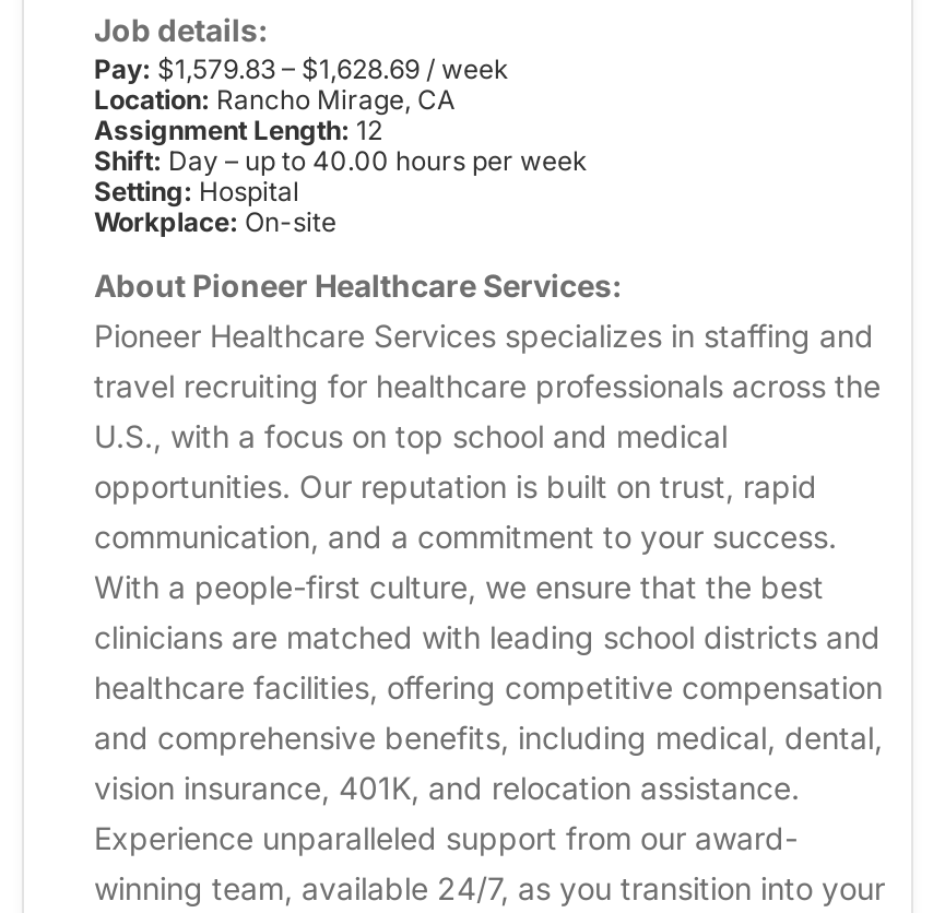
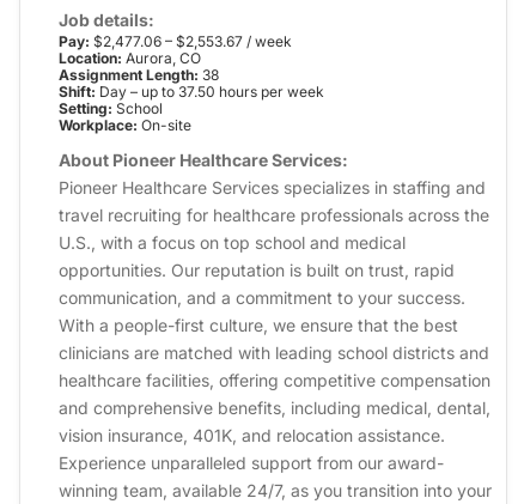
- Pay: $1,579.83 – $1,628.69 / week
- Location: Rancho Mirage, CA
- Assignment Length: 12
- Shift:Day – up to 40.00 hours per week
- Setting: Hospital
+ Pay: $2,477.06 – $2,553.67 / week
+ Location: Aurora, CO
+ Assignment Length: 38
+ Shift:Day – up to 37.50 hours per week
+ Setting: School
